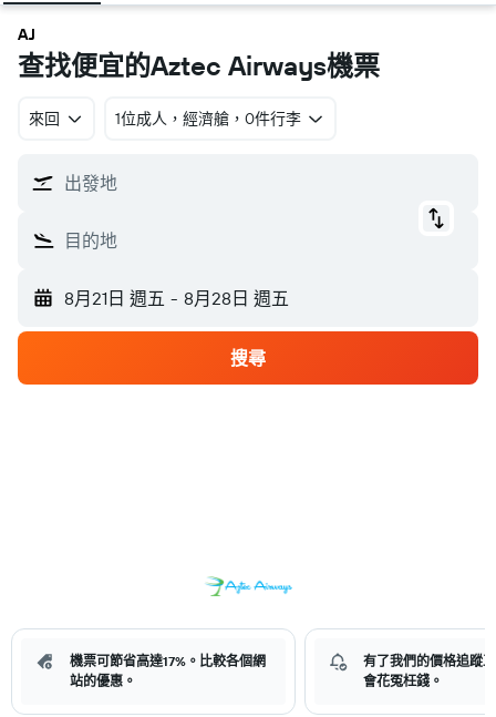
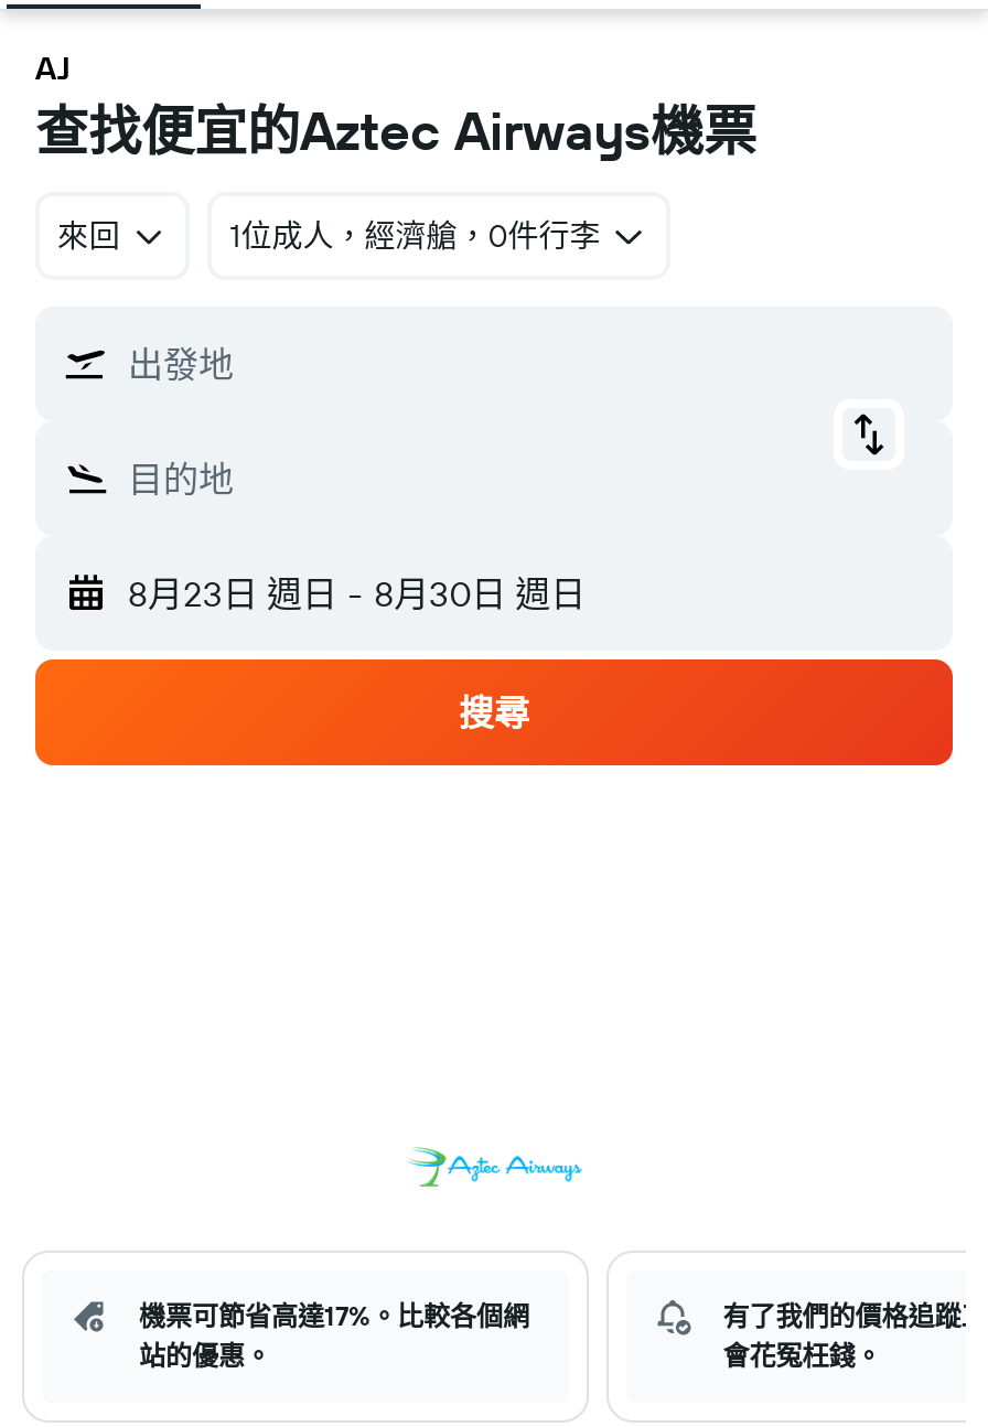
- 8月21日 週五 - 8月28日 週五
+ 8月23日 週日 - 8月30日 週日
